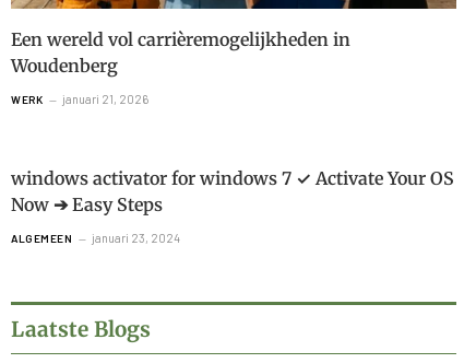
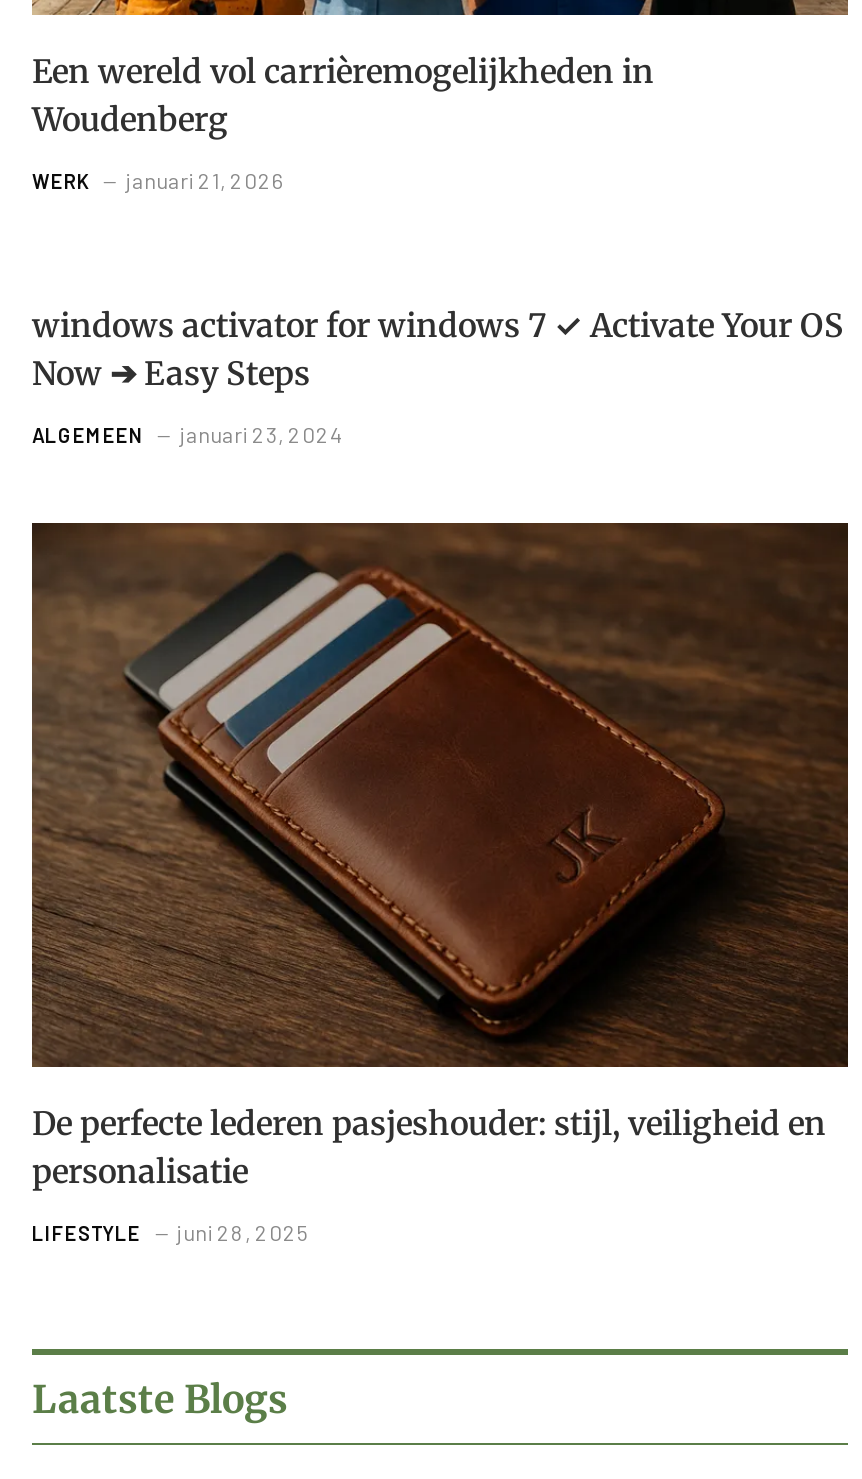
+ [image]
+ De perfecte lederen pasjeshouder: stijl, veiligheid en
+ personalisatie
+ LIFESTYLE
+ juni 28, 2025
